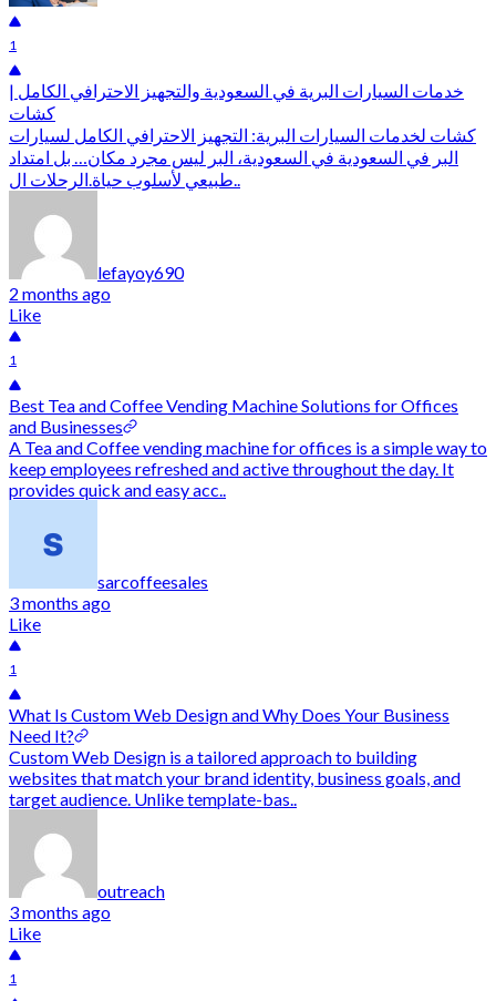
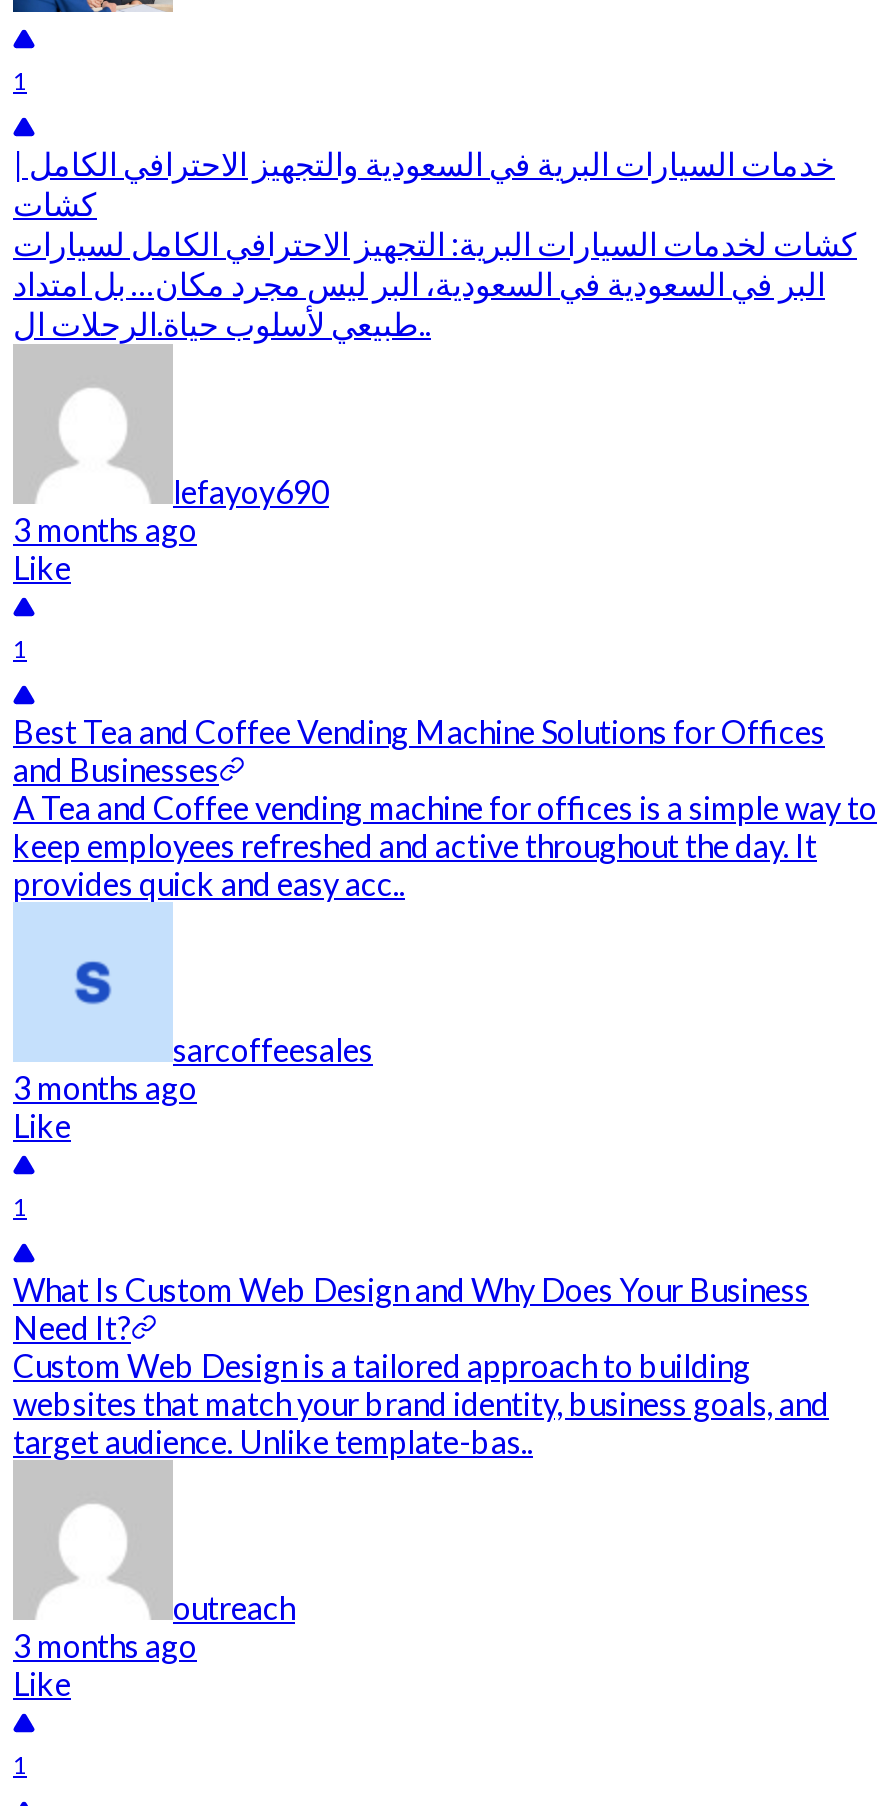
- 2 months ago
+ 3 months ago
